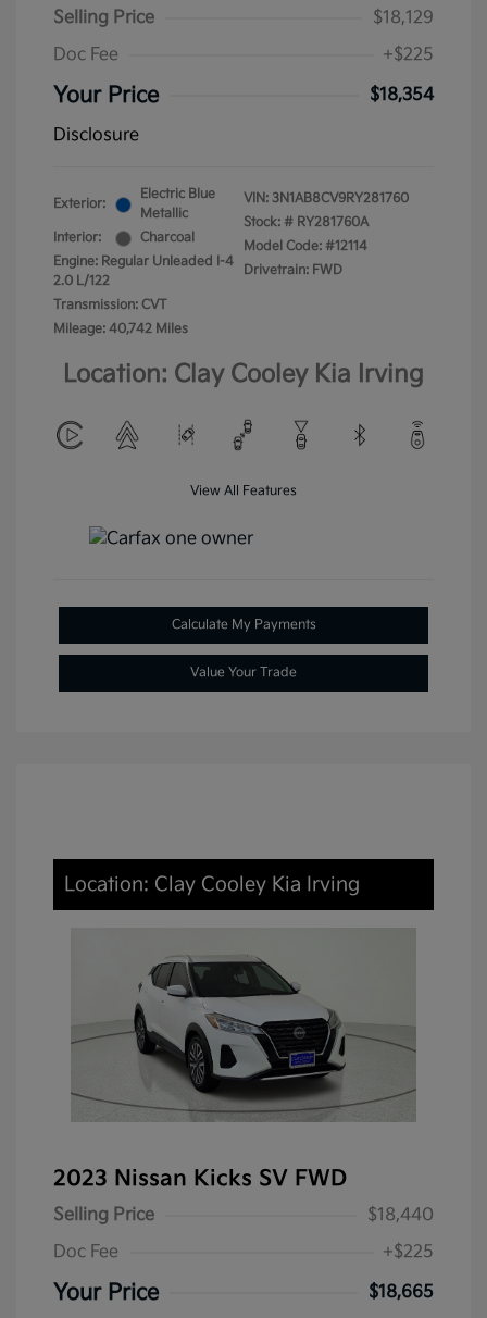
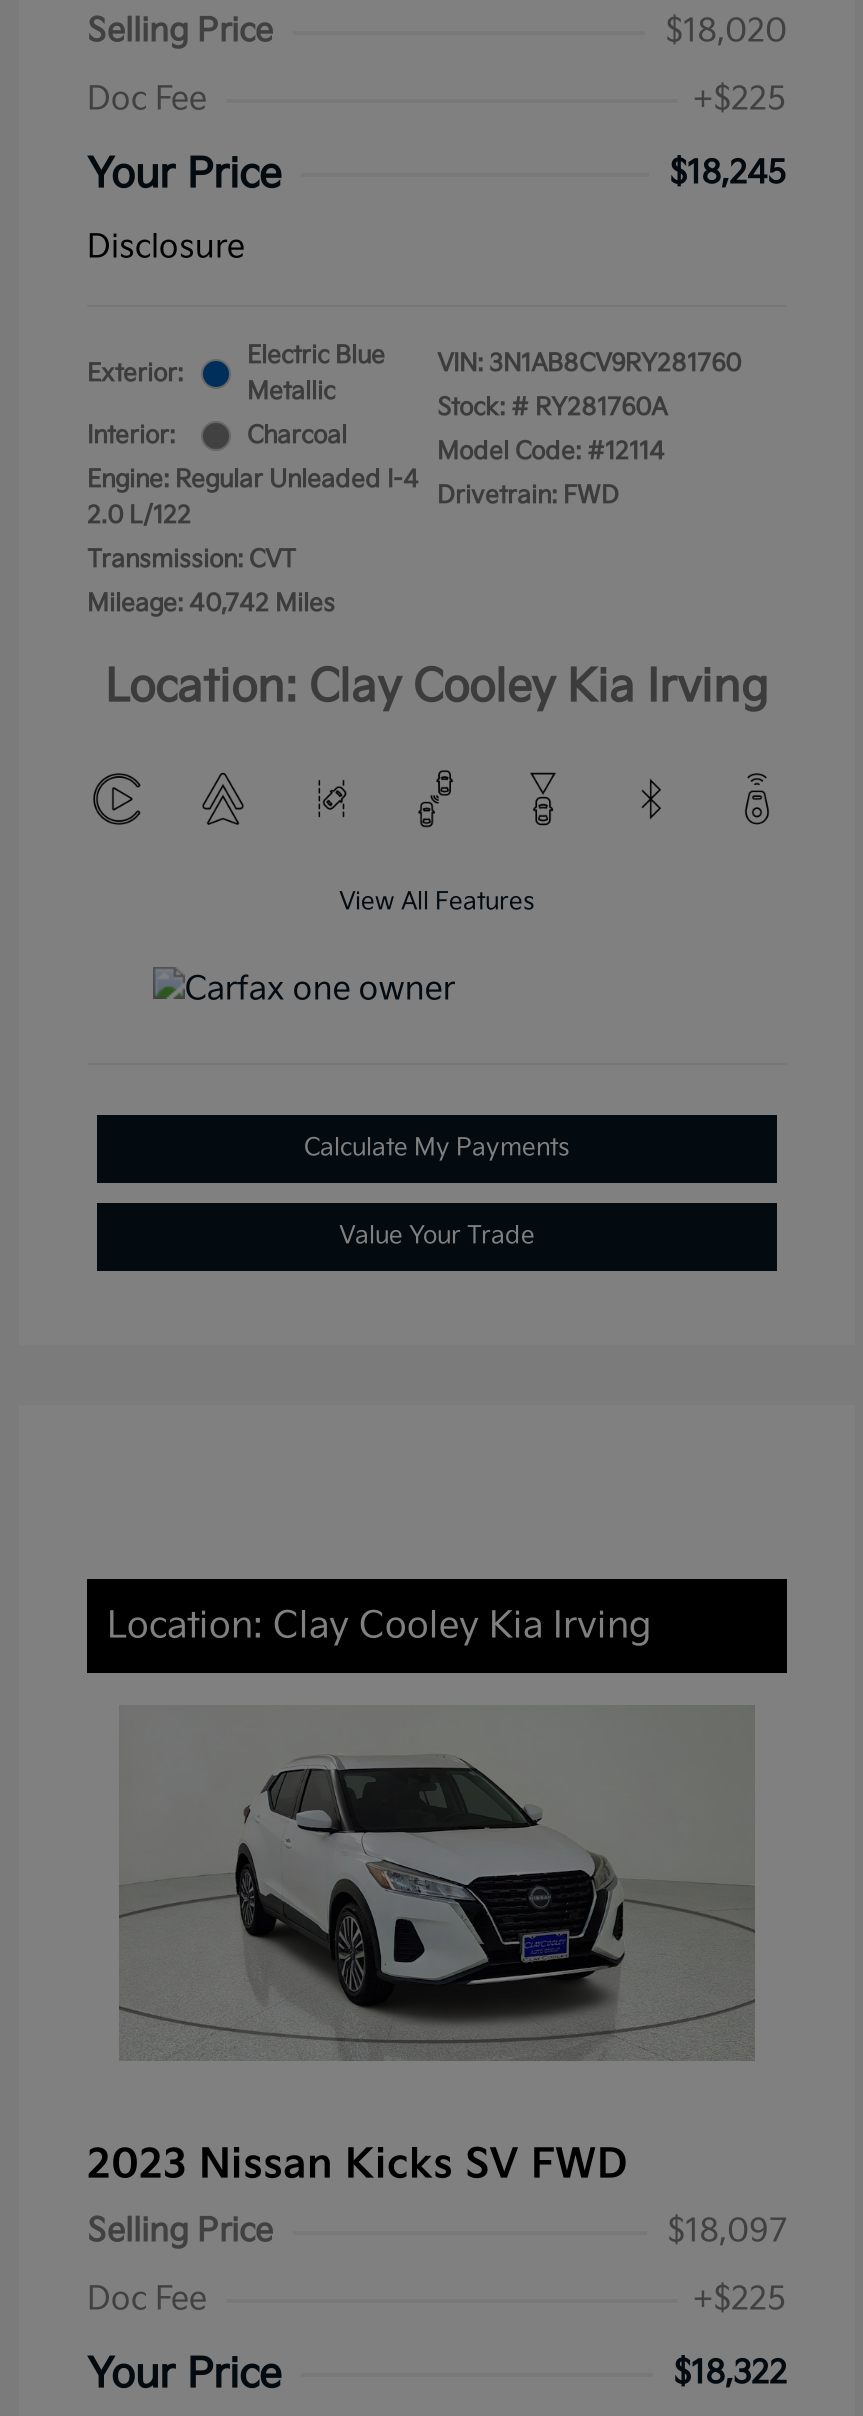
- $18,129
+ $18,020

- $18,354
+ $18,245

- $18,440
+ $18,097

- $18,665
+ $18,322
